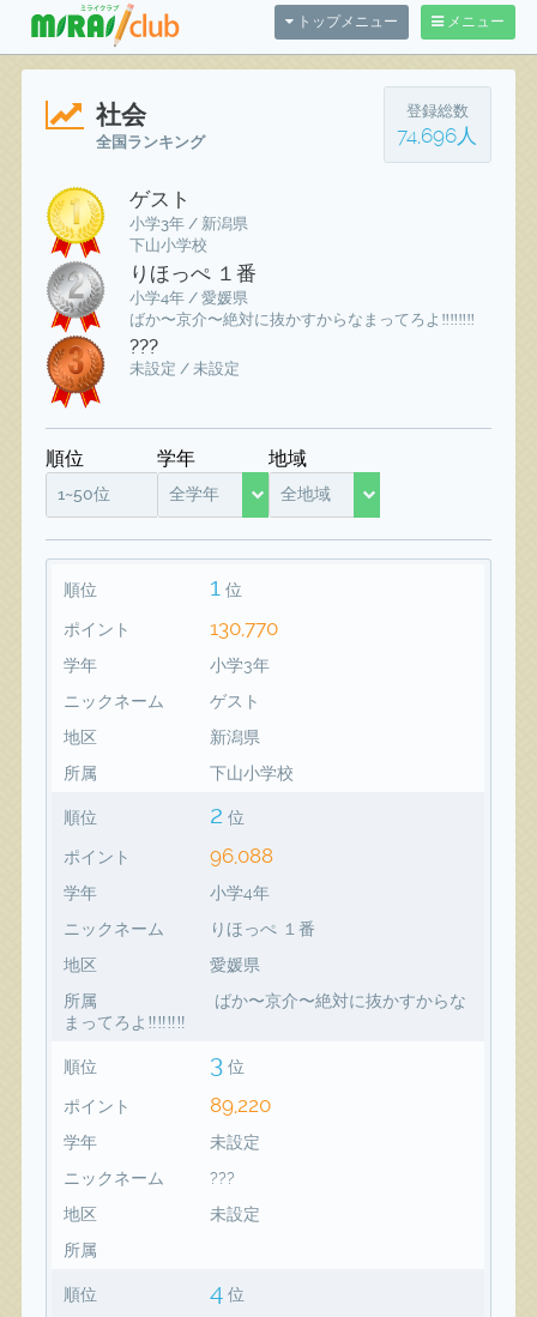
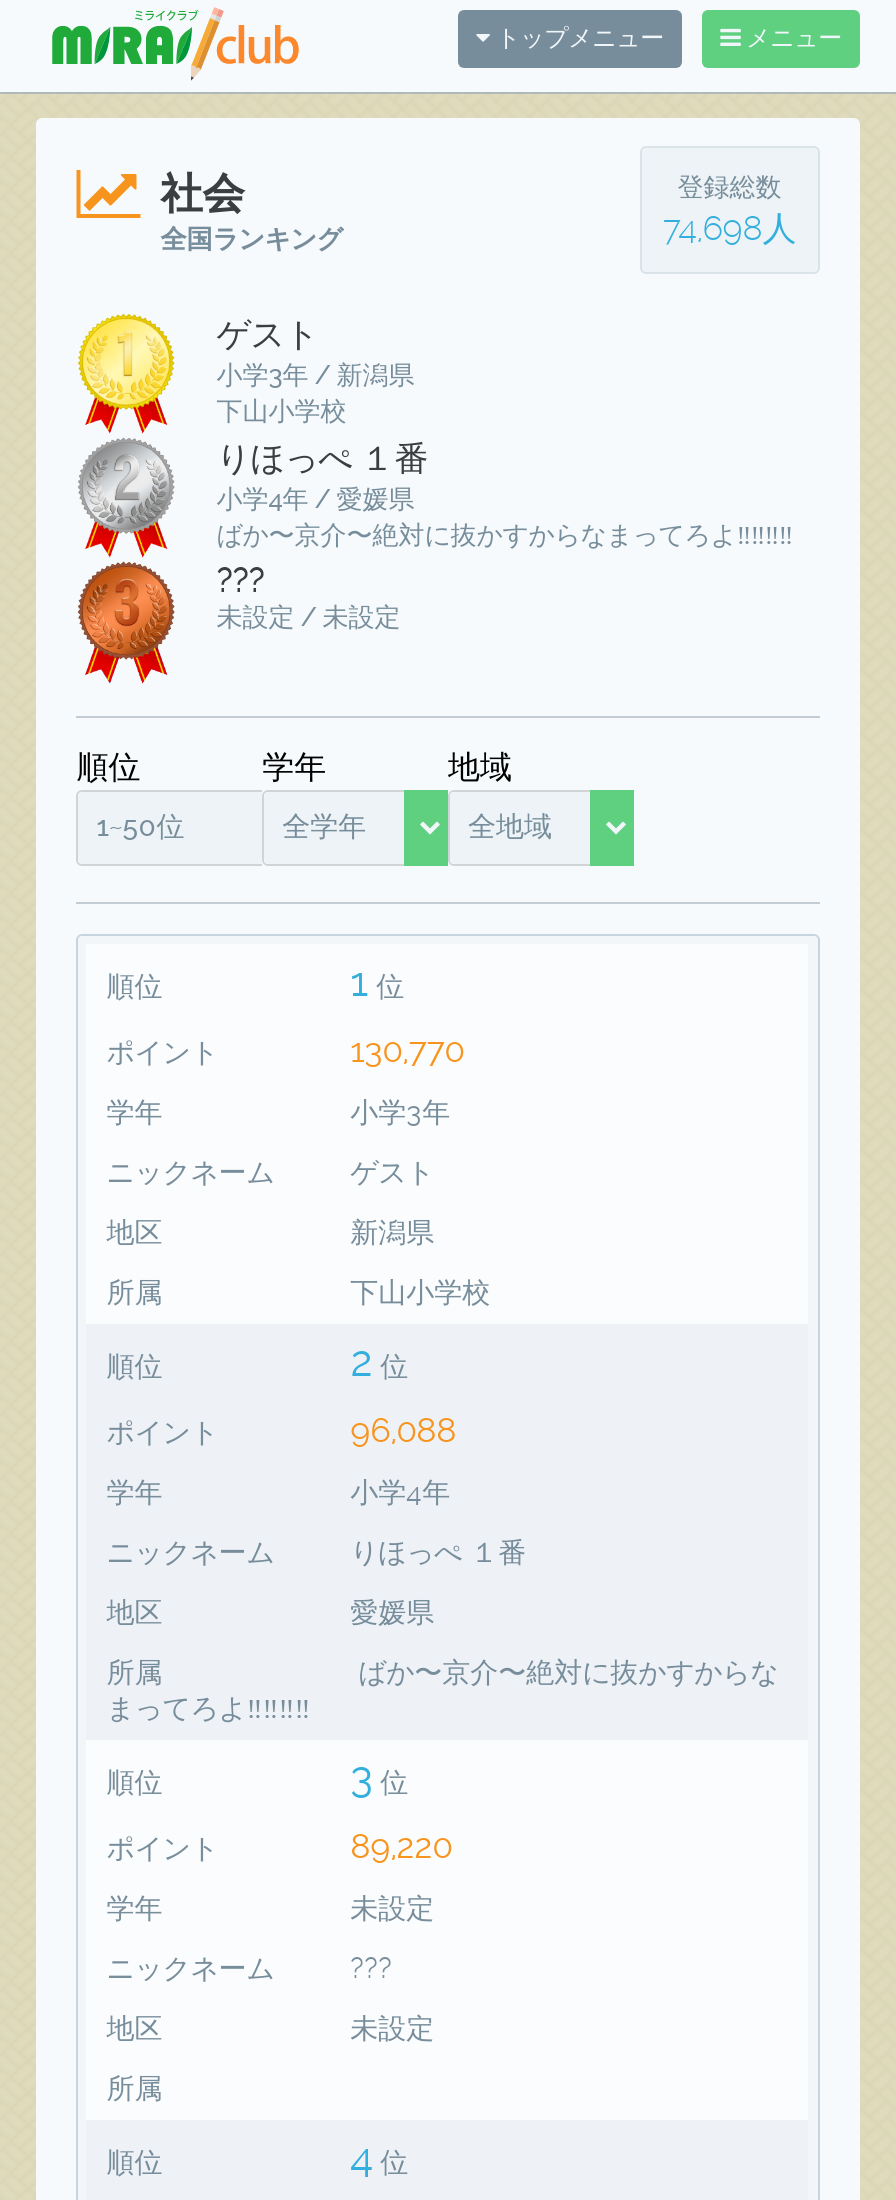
- 74,696人
+ 74,698人
